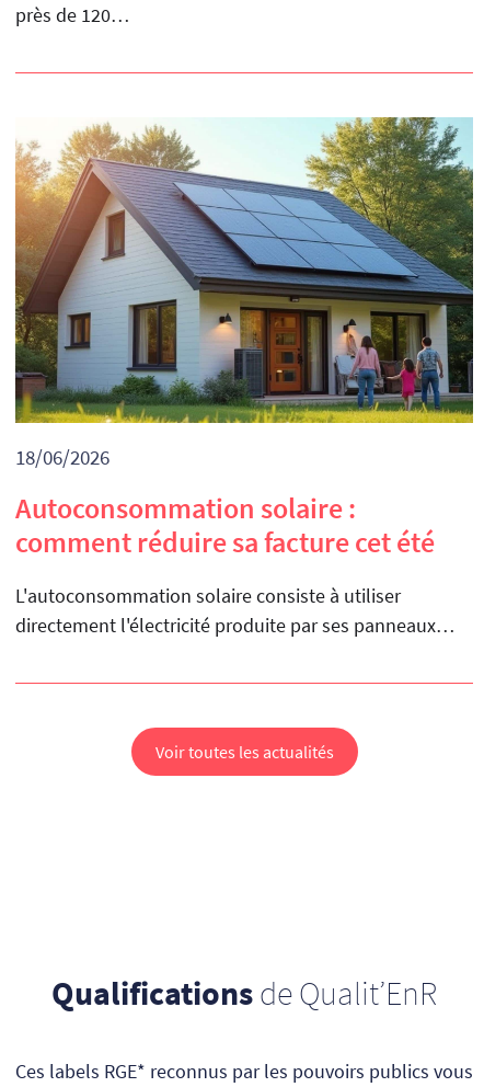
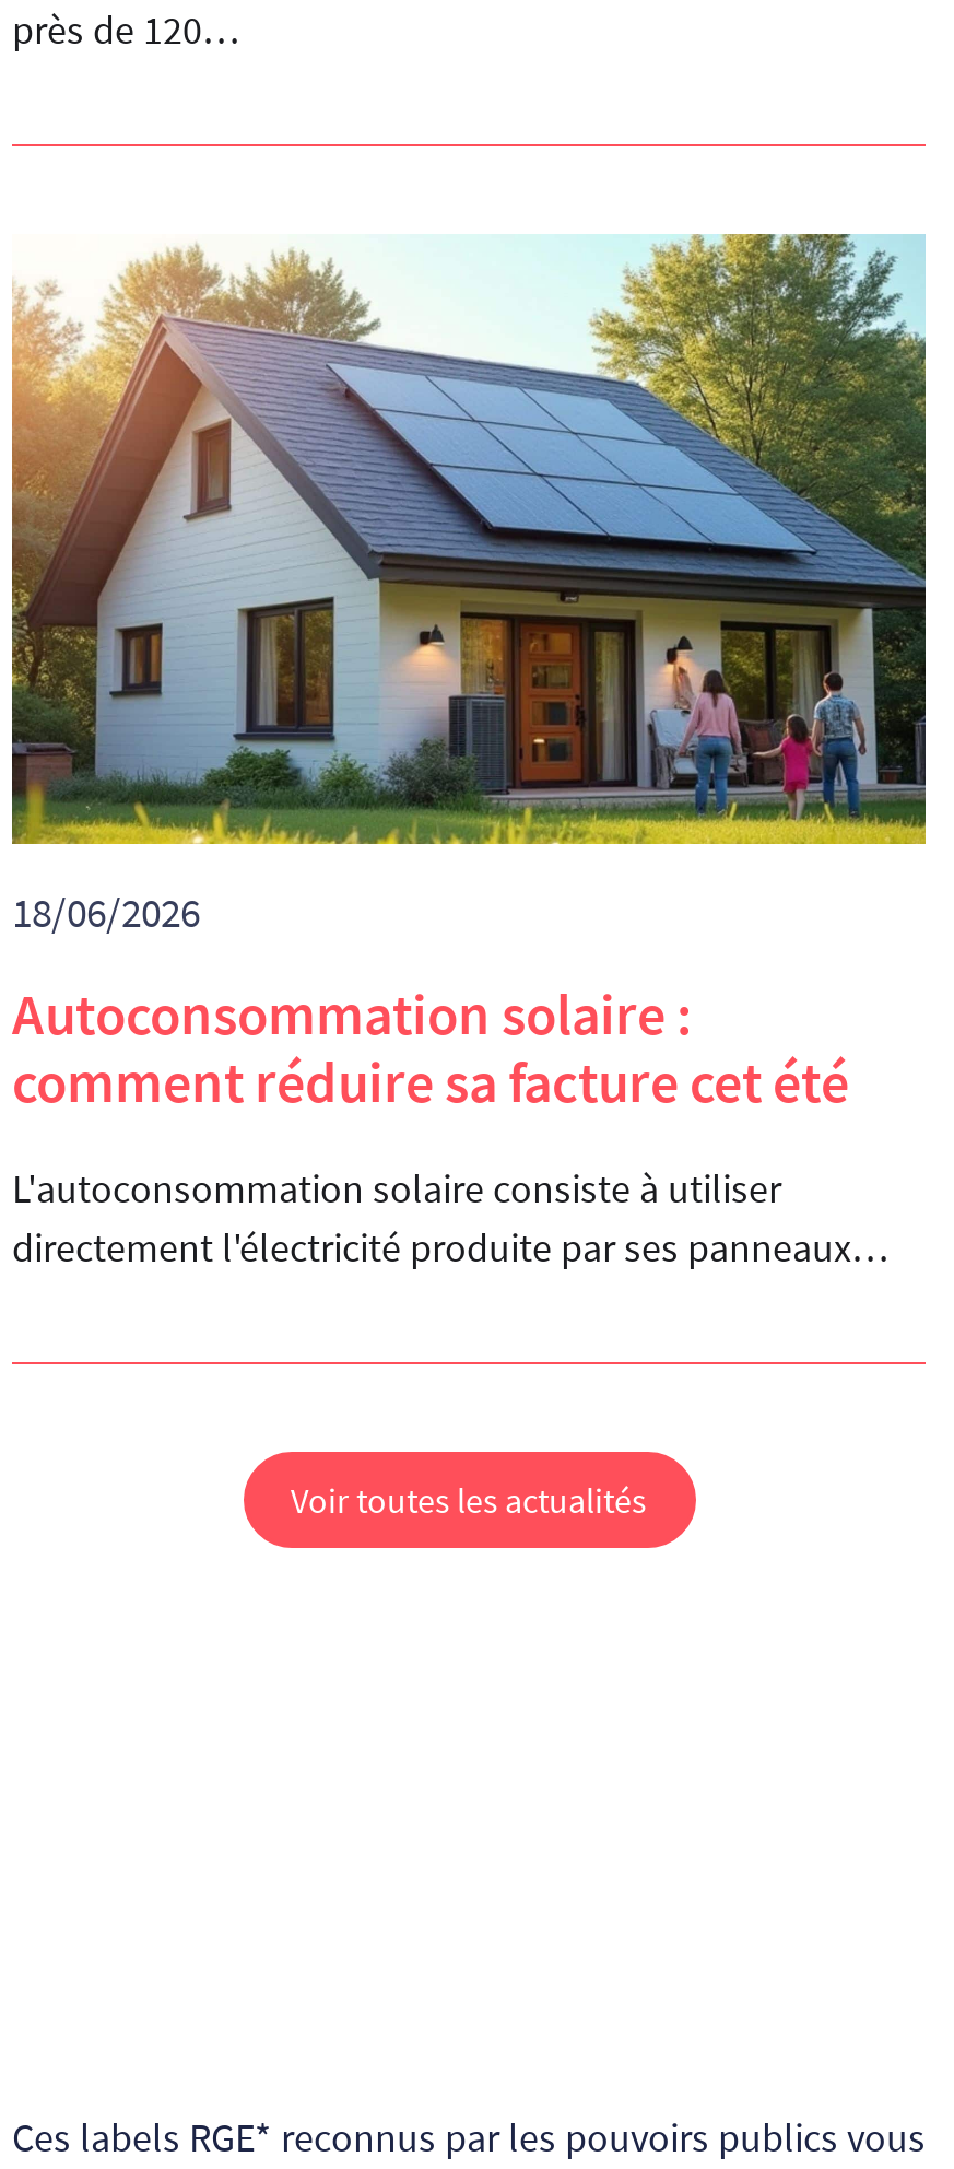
- Qualifications de Qualit’EnR
